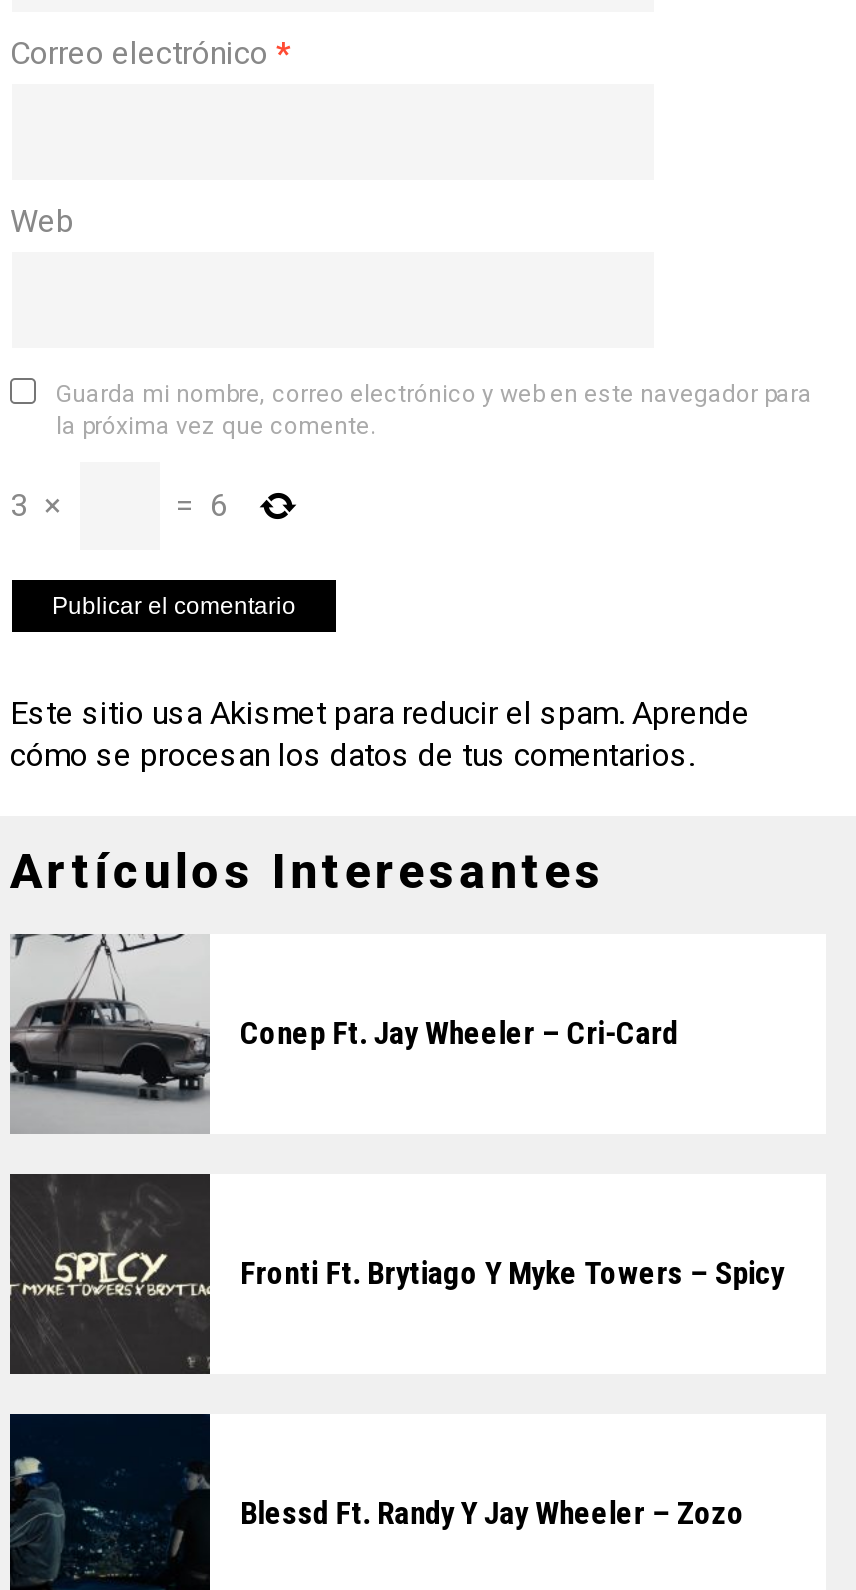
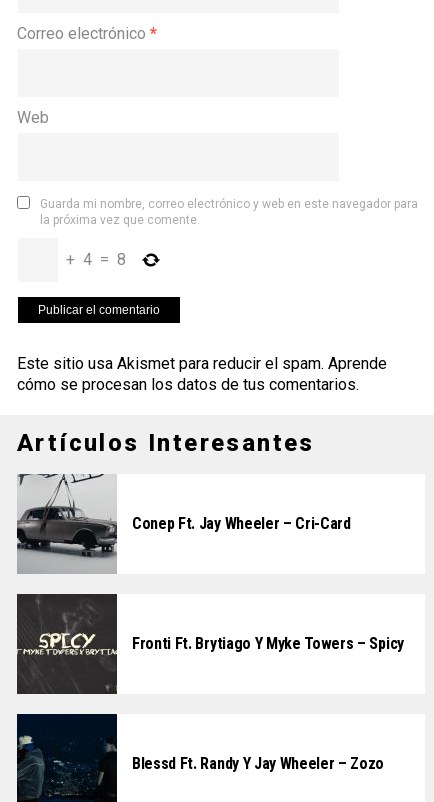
- 3 ×
- = 6
+ + 4 = 8
